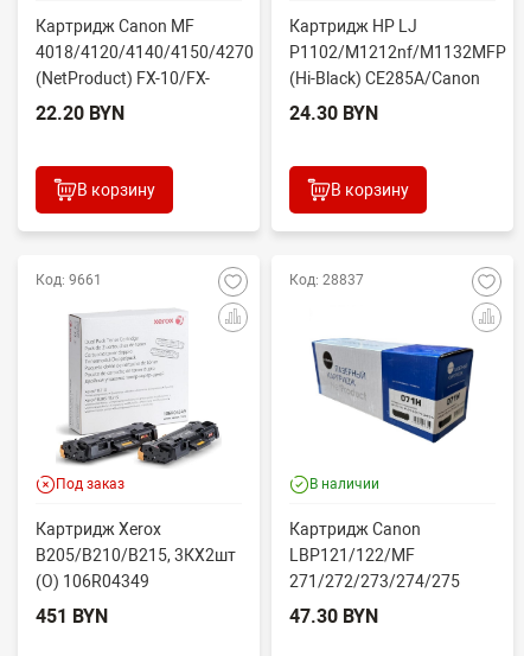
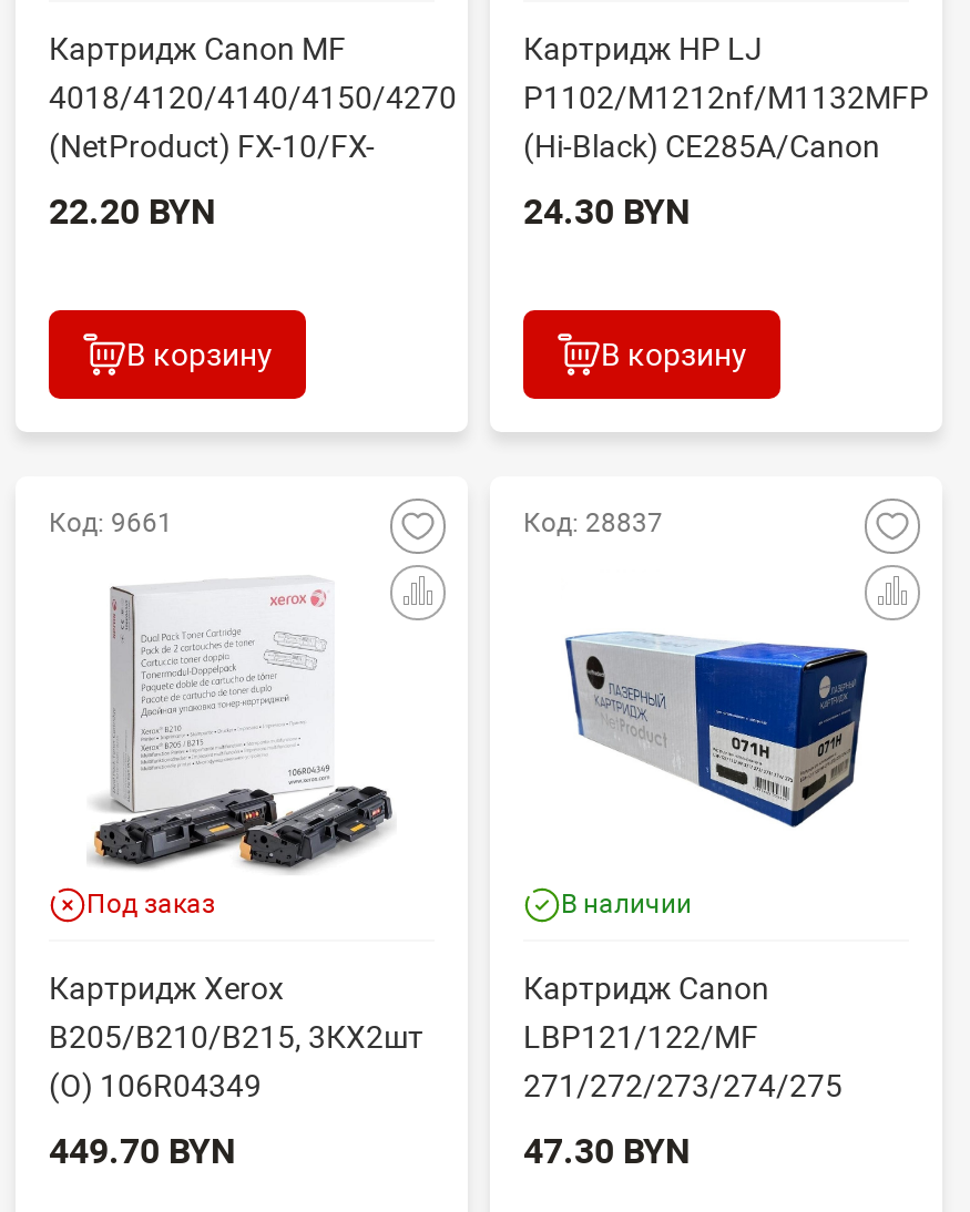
- 451 BYN
+ 449.70 BYN
